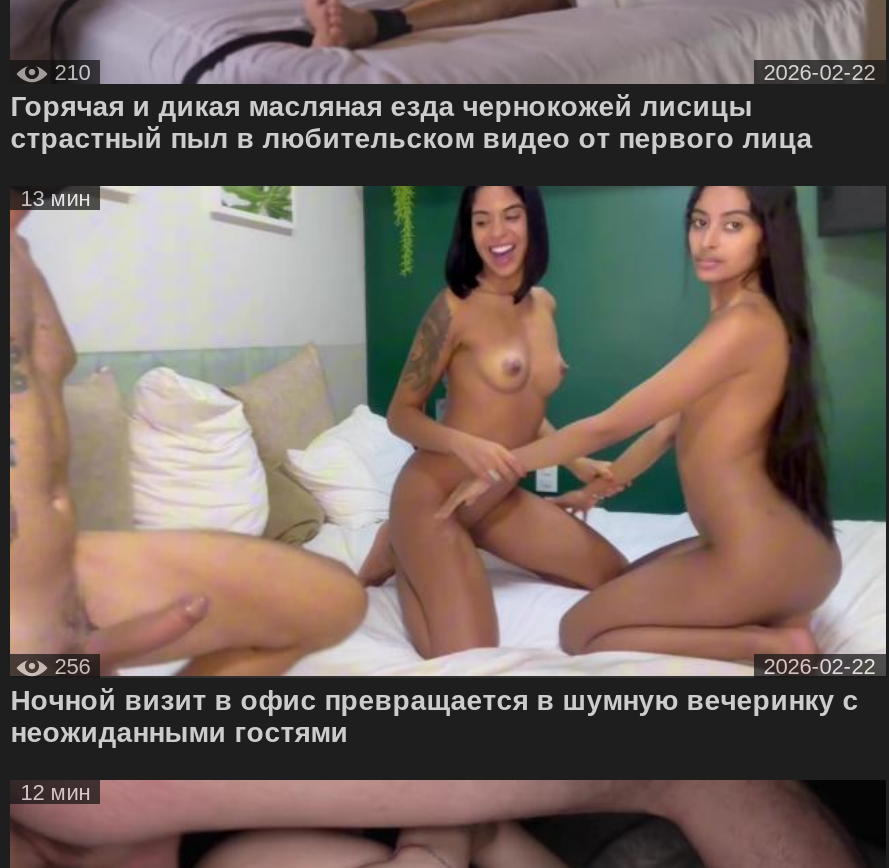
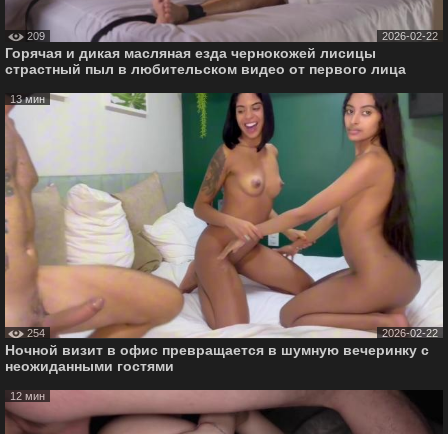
- 210
+ 209

- 256
+ 254
